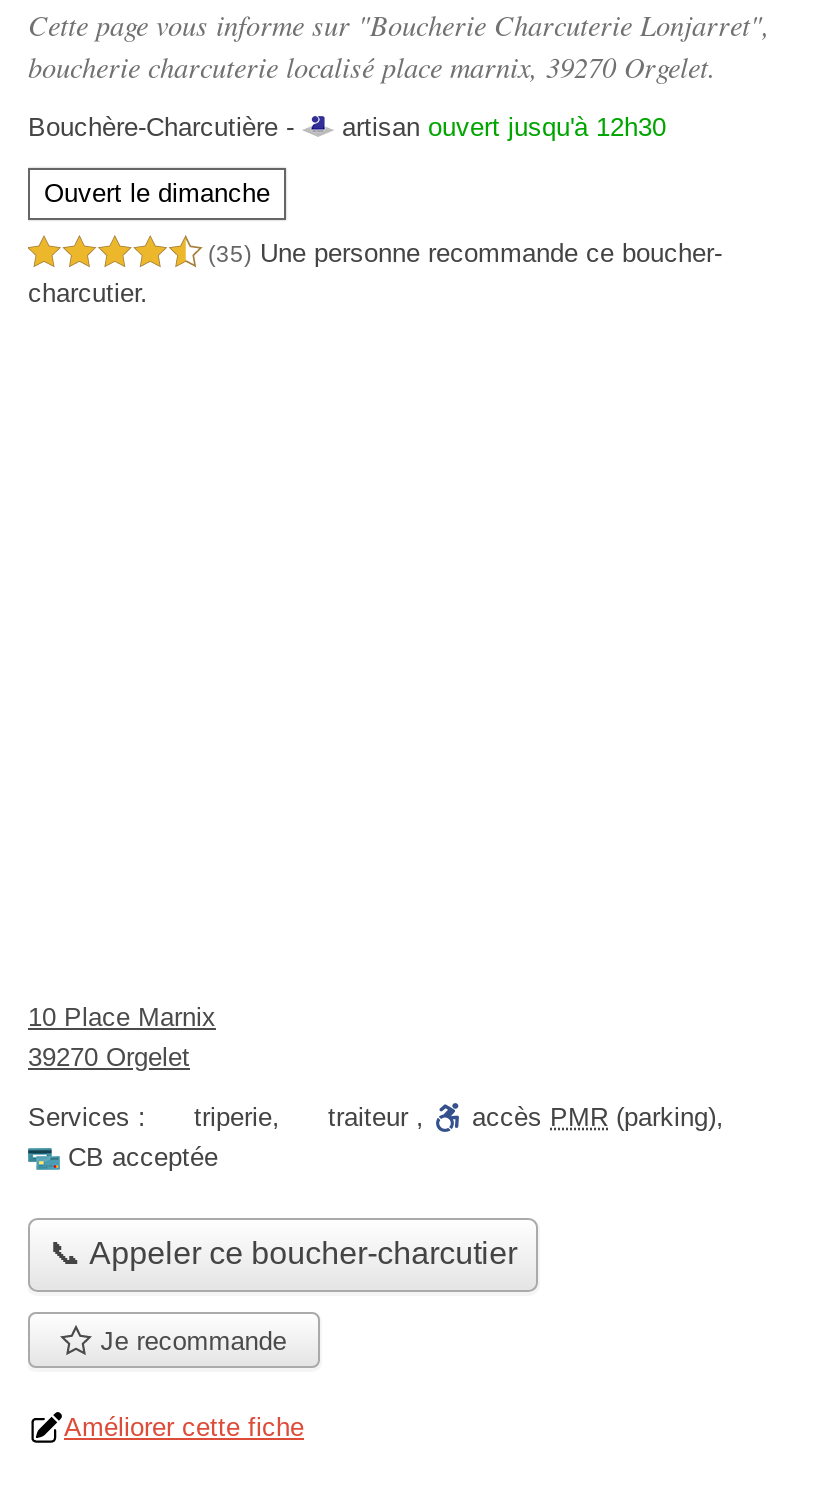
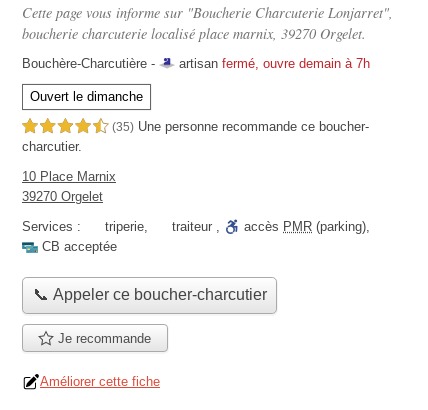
- artisan ouvert jusqu'à 12h30
+ artisan fermé, ouvre demain à 7h
